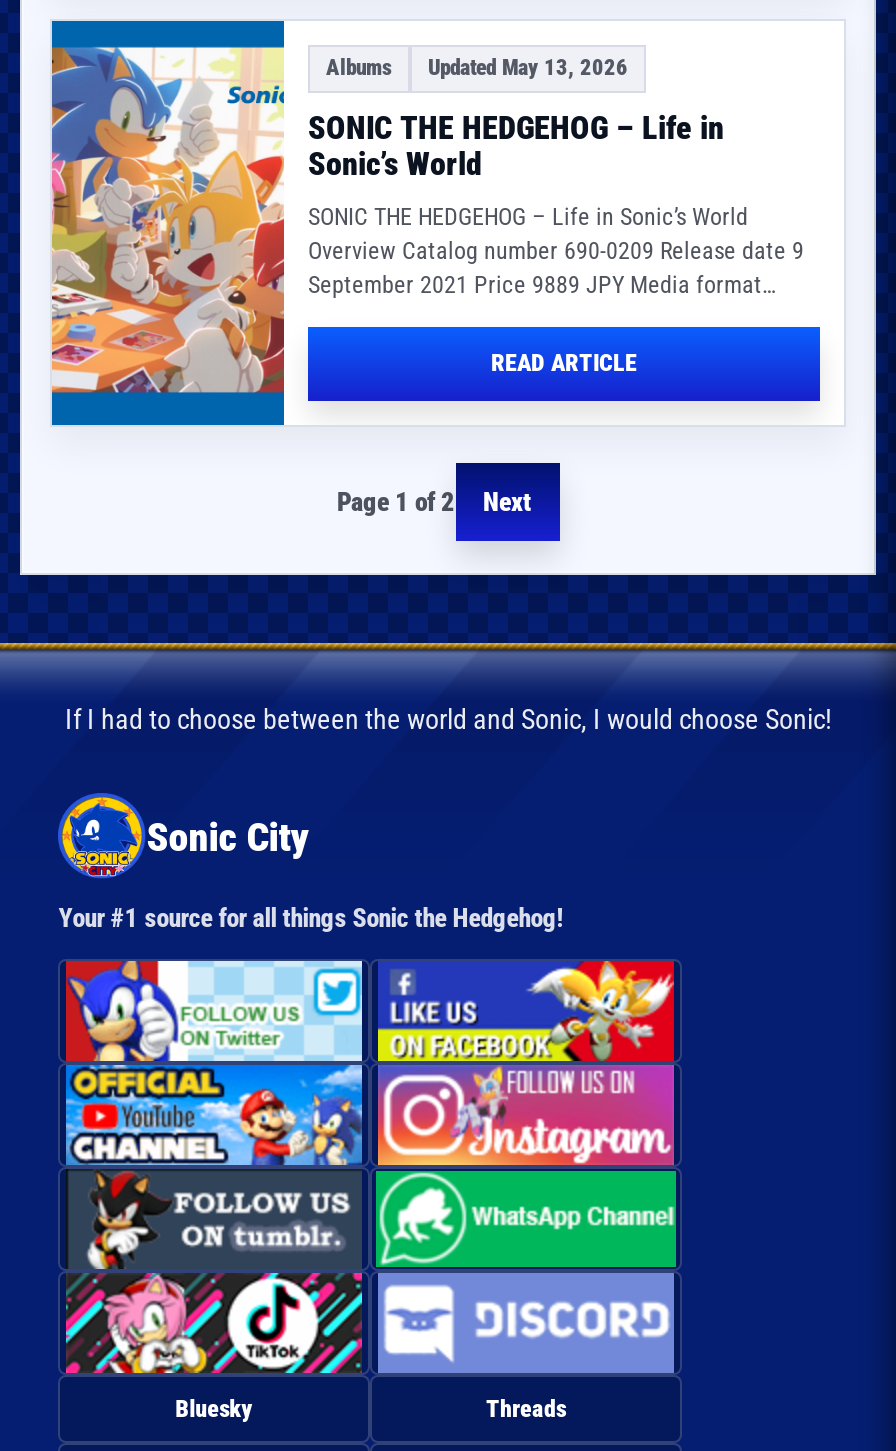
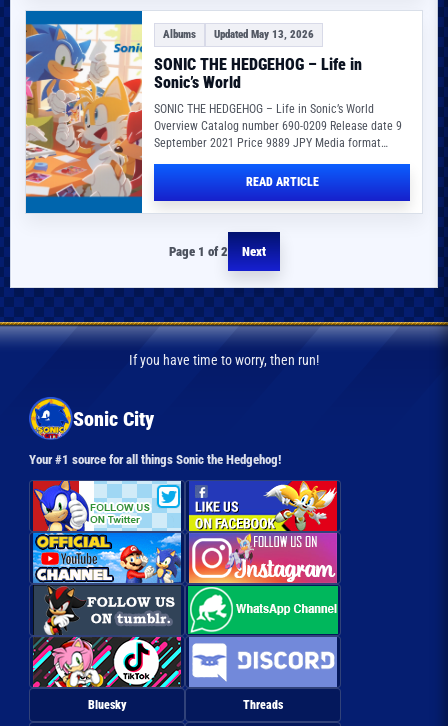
- If I had to choose between the world and Sonic, I would choose Sonic!
+ If you have time to worry, then run!
